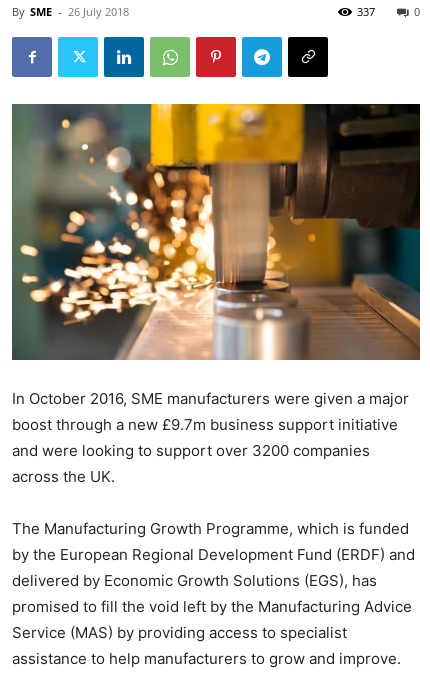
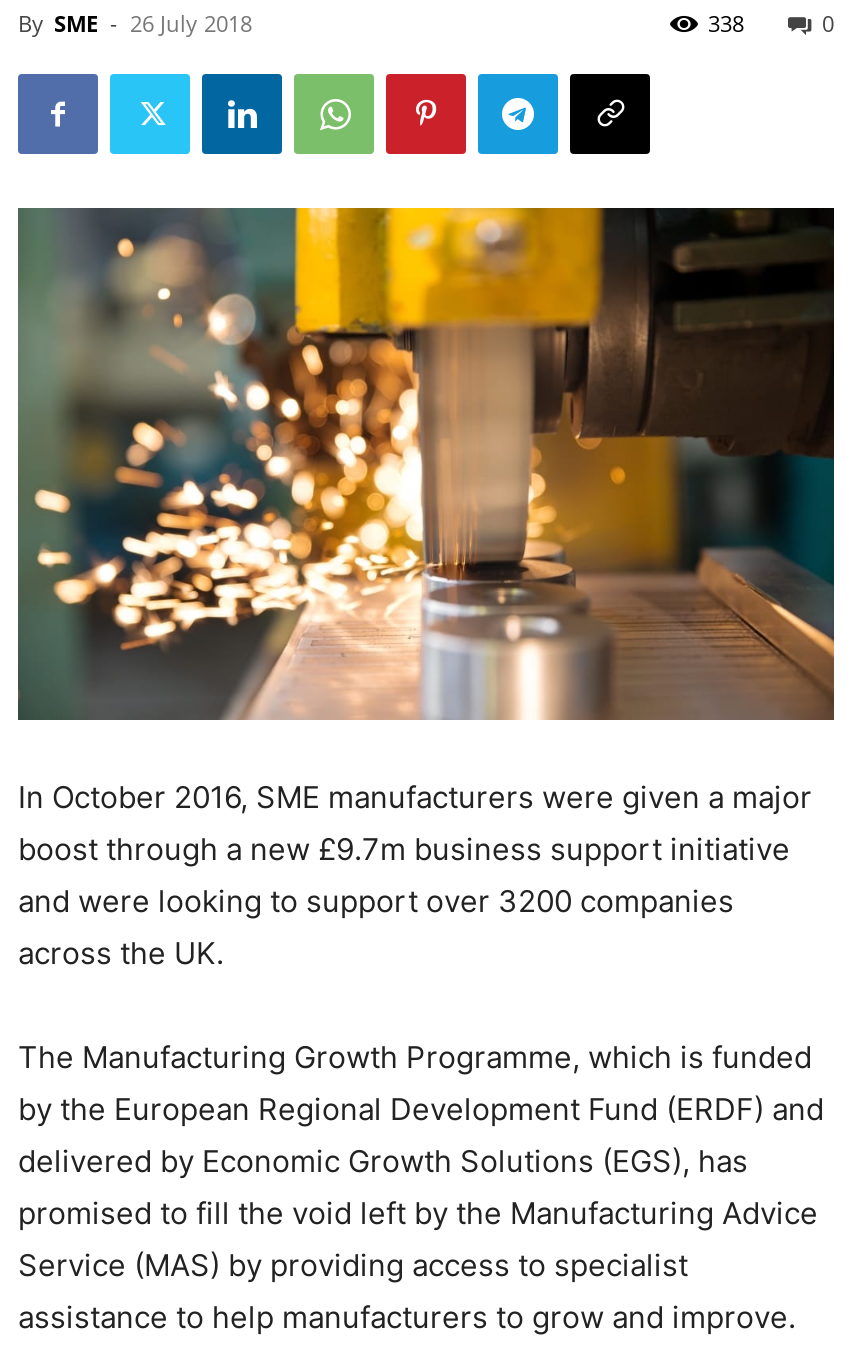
- 337
+ 338
